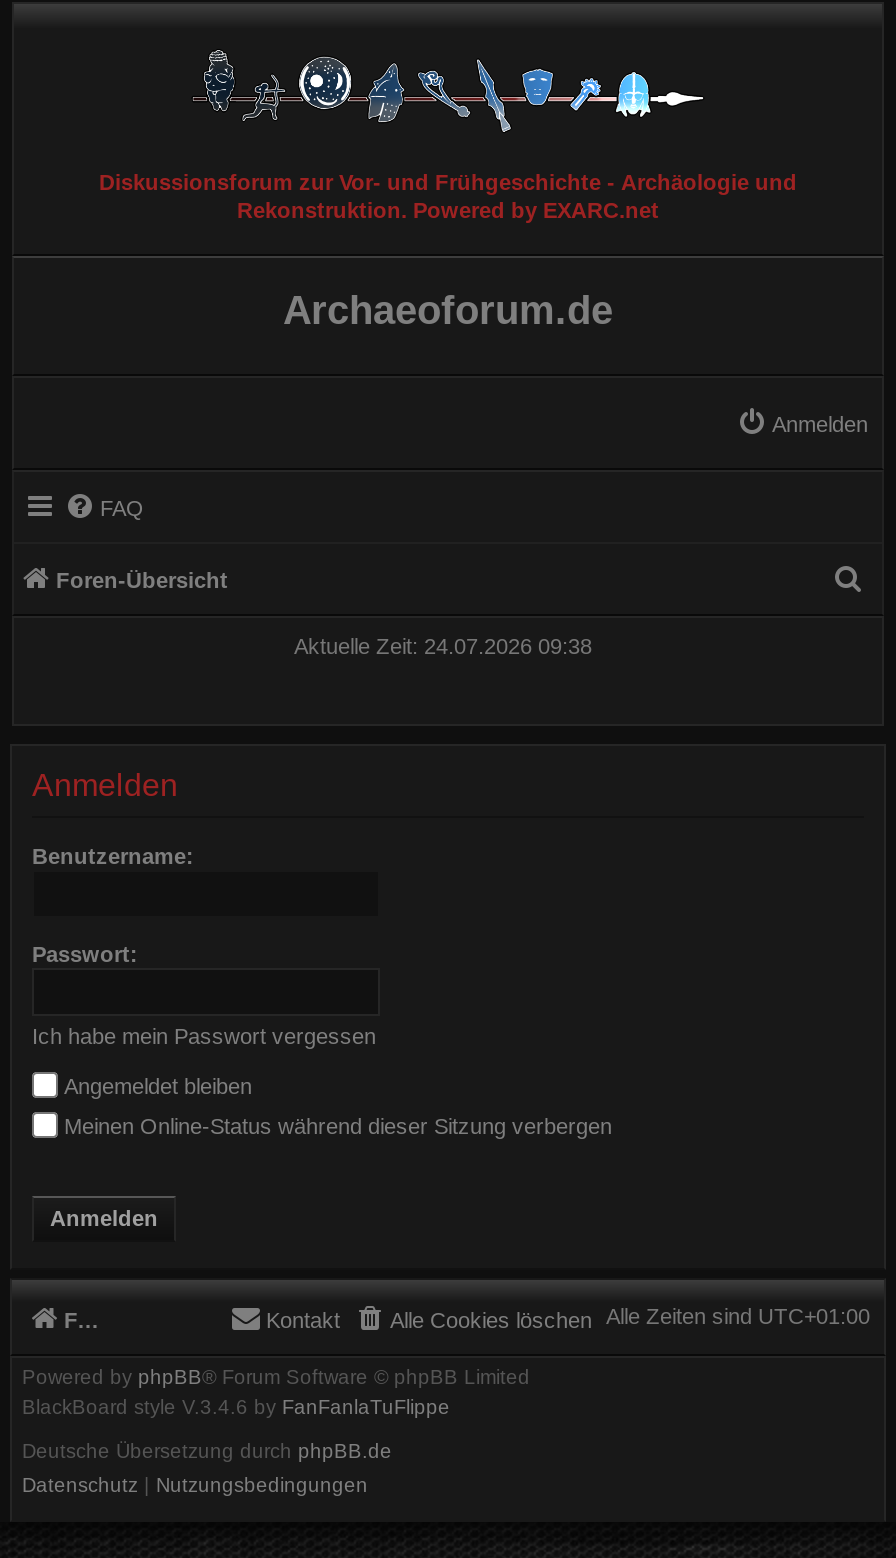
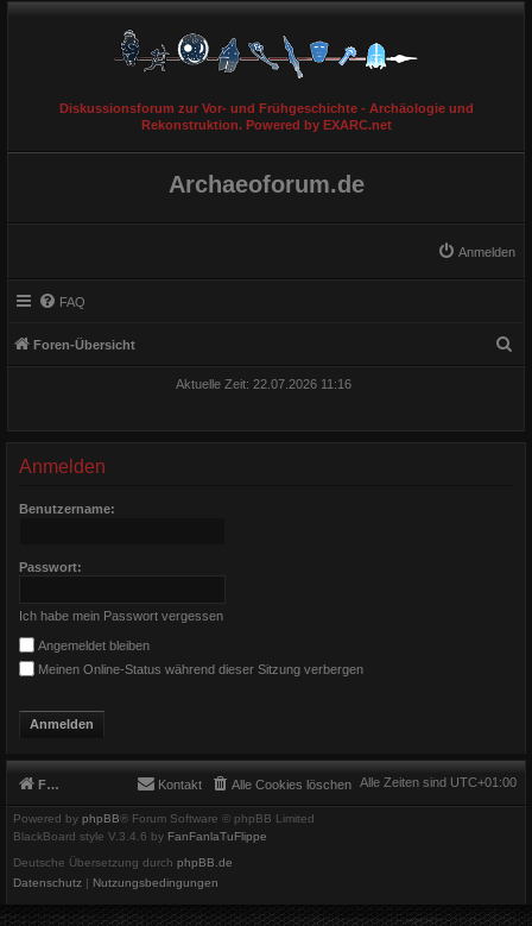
- Aktuelle Zeit: 24.07.2026 09:38
+ Aktuelle Zeit: 22.07.2026 11:16
